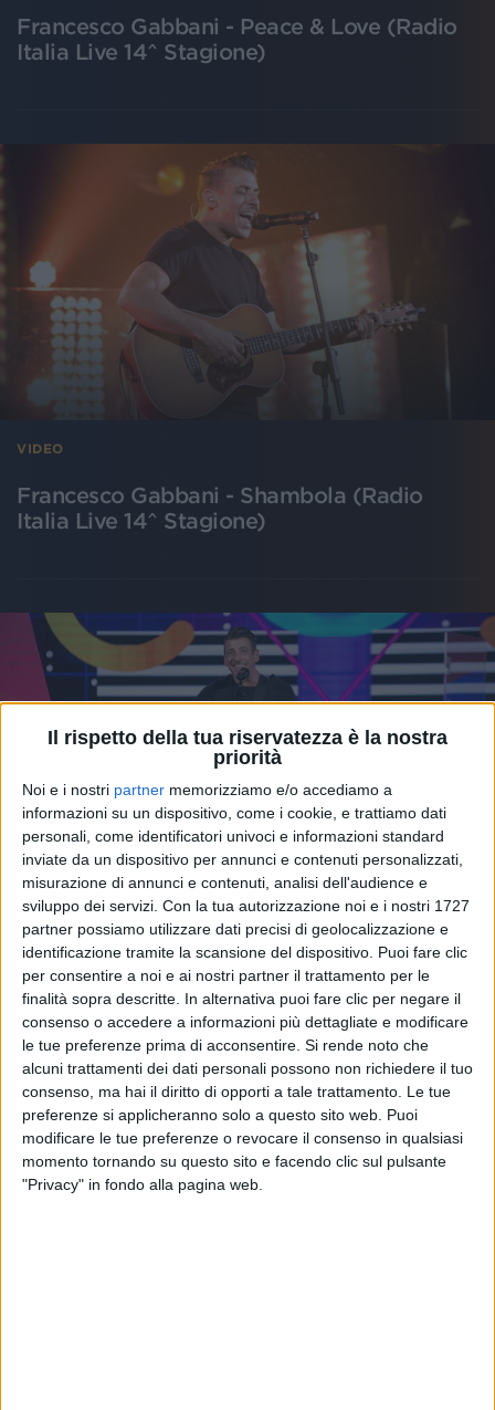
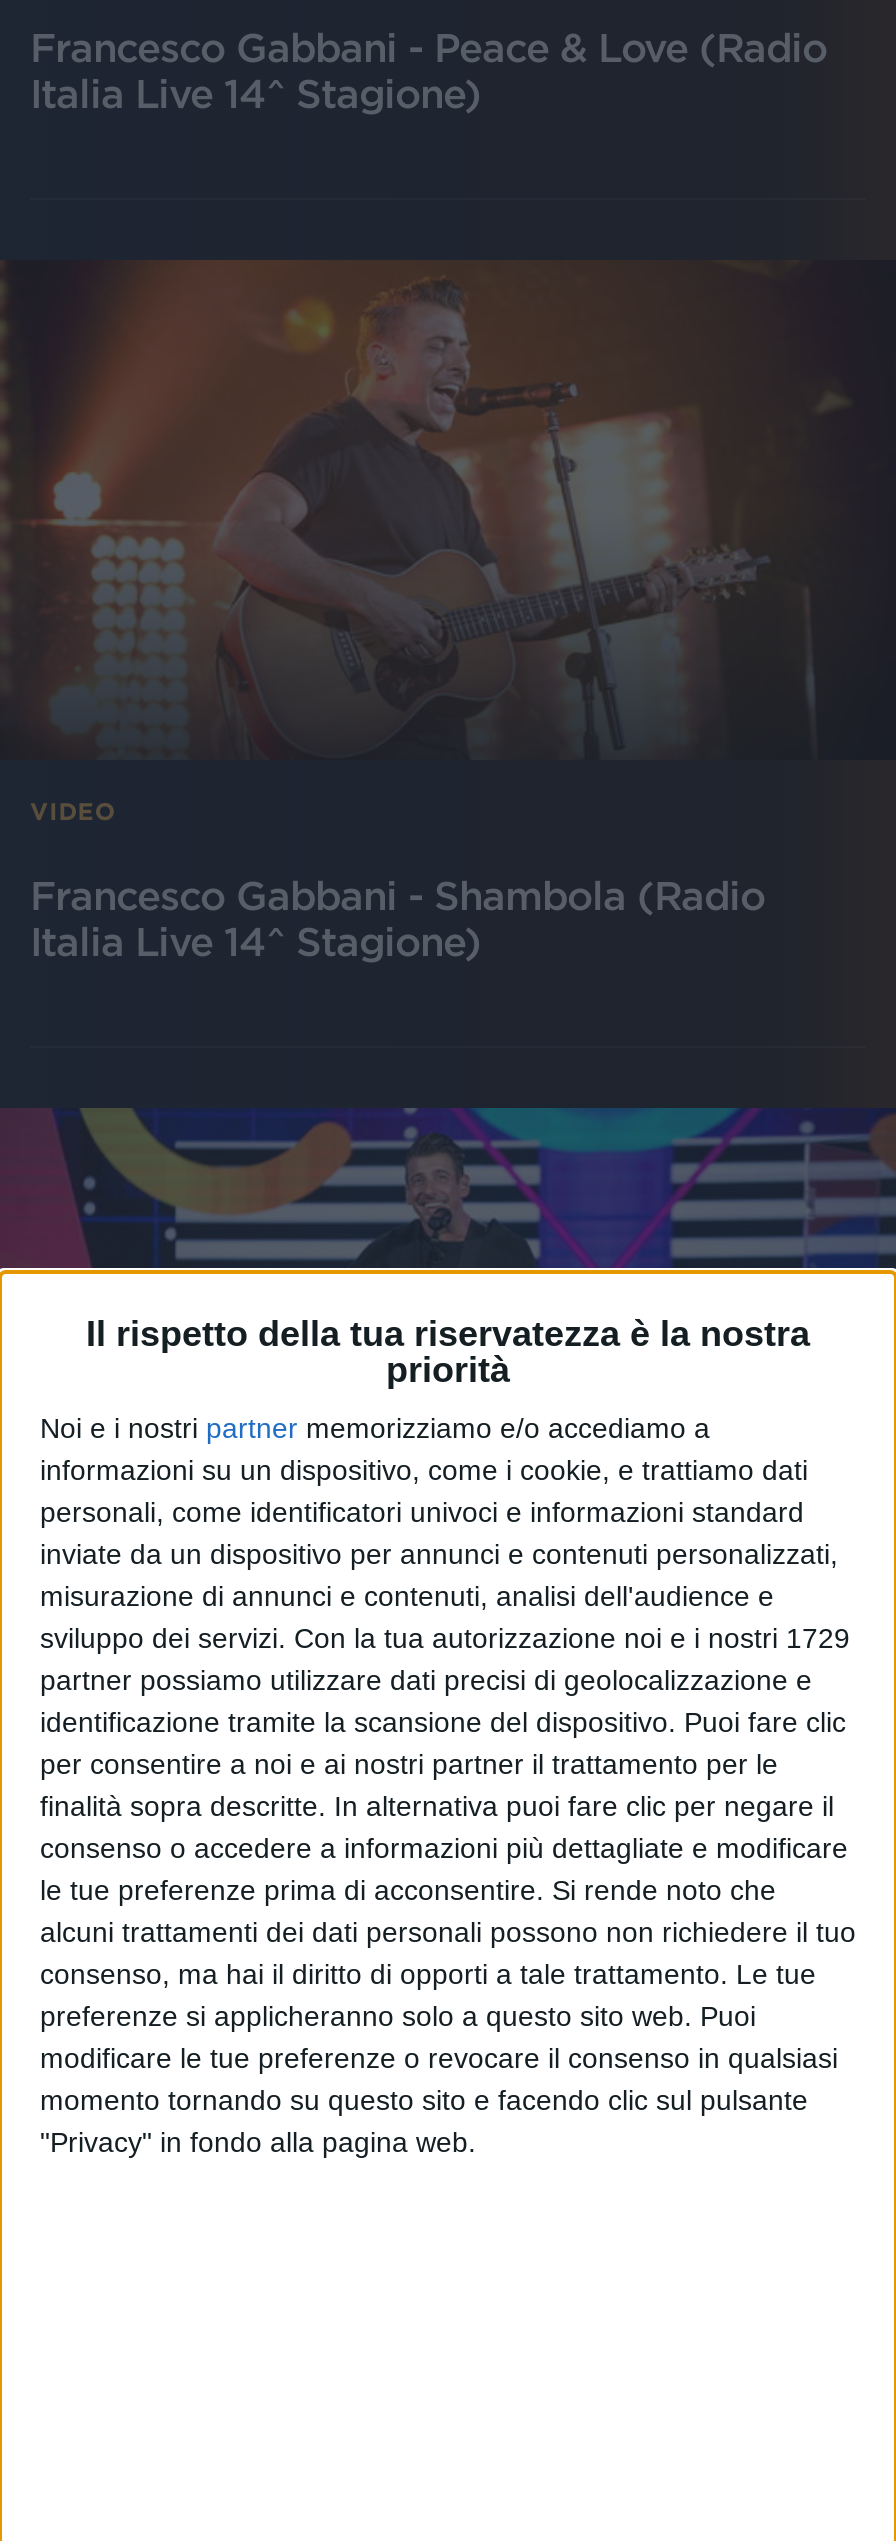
- sviluppo dei servizi. Con la tua autorizzazione noi e i nostri 1727
+ sviluppo dei servizi. Con la tua autorizzazione noi e i nostri 1729
